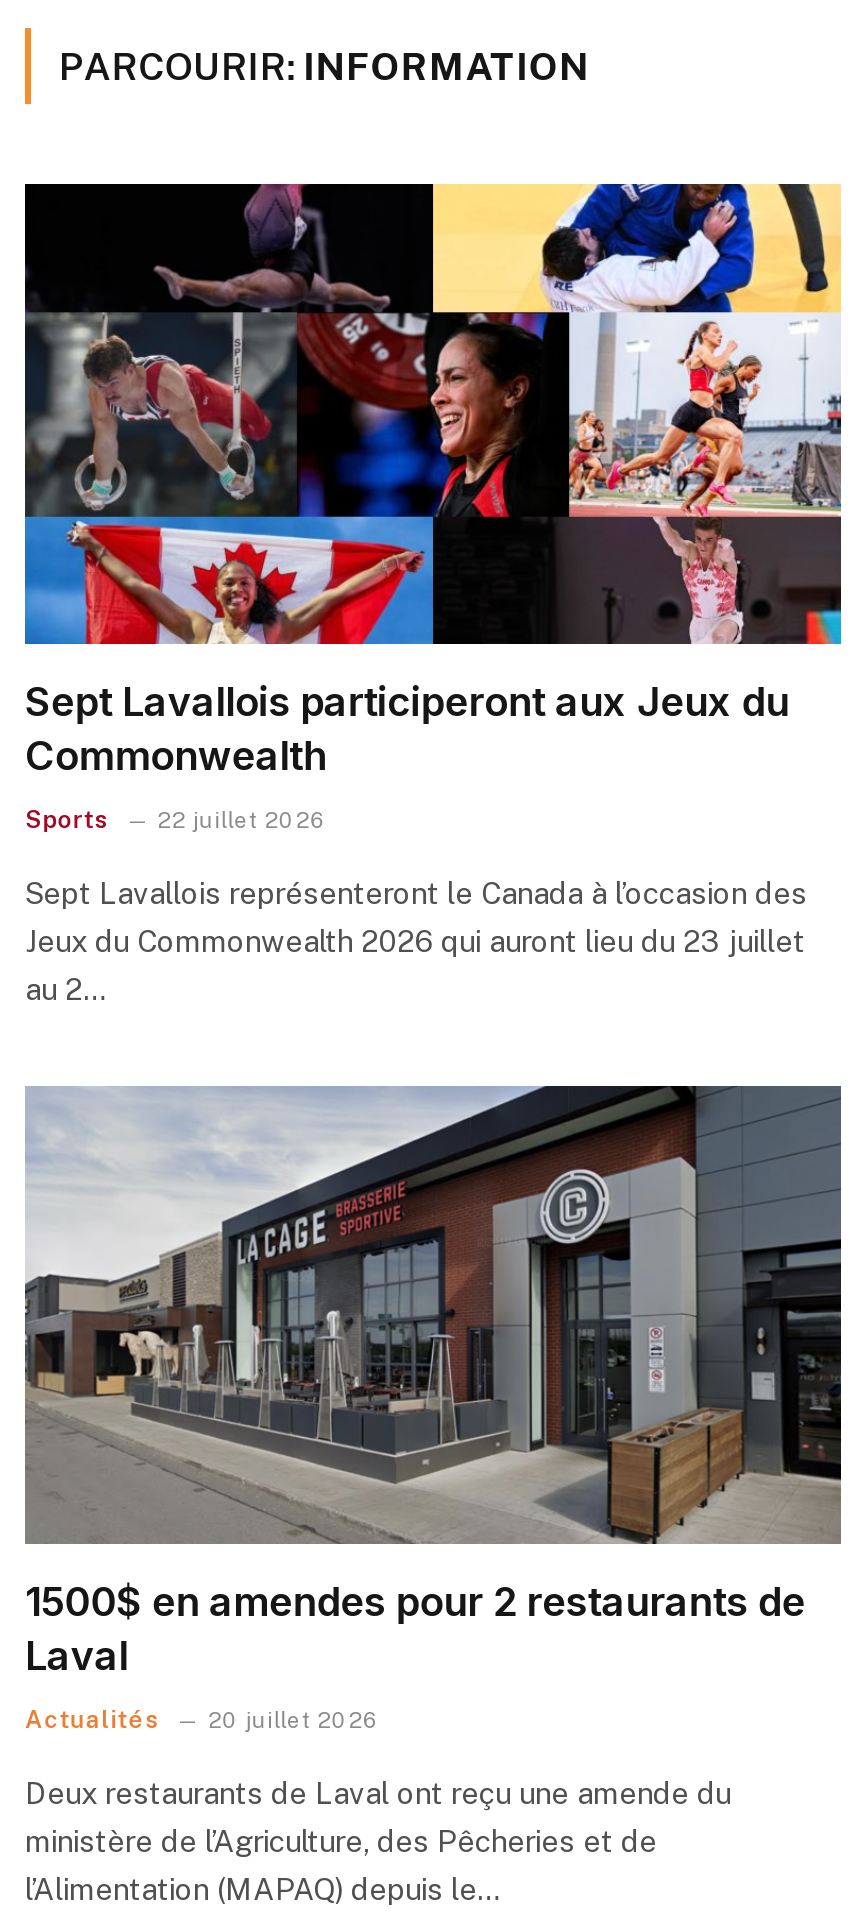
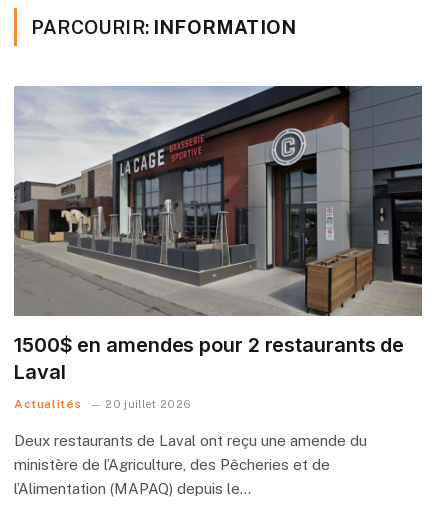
- [image]
- Sept Lavallois participeront aux Jeux du
- Commonwealth
- Sports
- 22 juillet 2026
- Sept Lavallois représenteront le Canada à l’occasion des
- Jeux du Commonwealth 2026 qui auront lieu du 23 juillet
- au 2…
